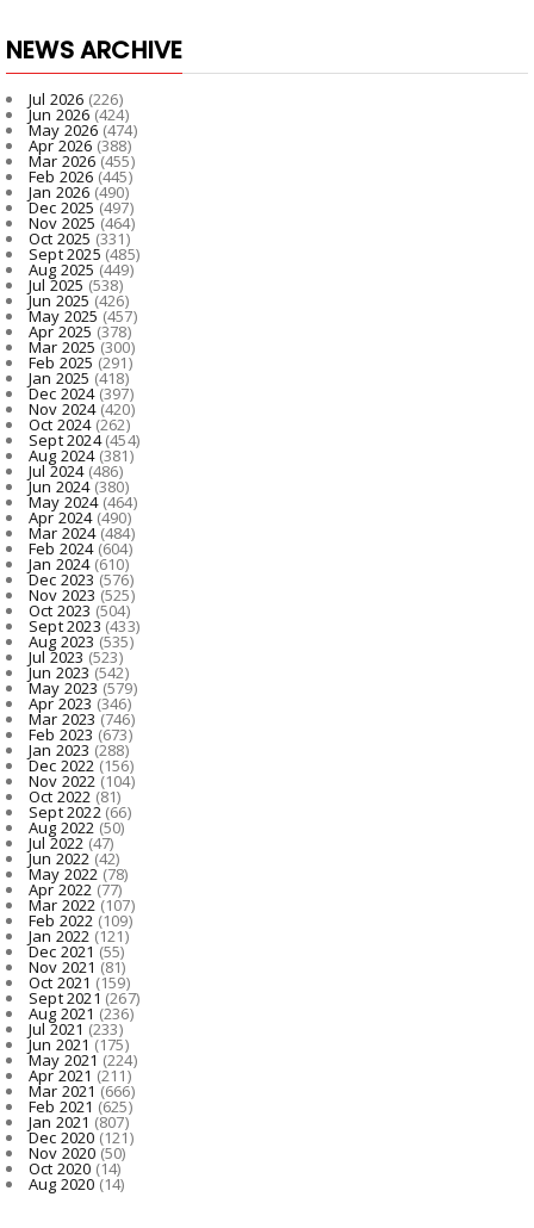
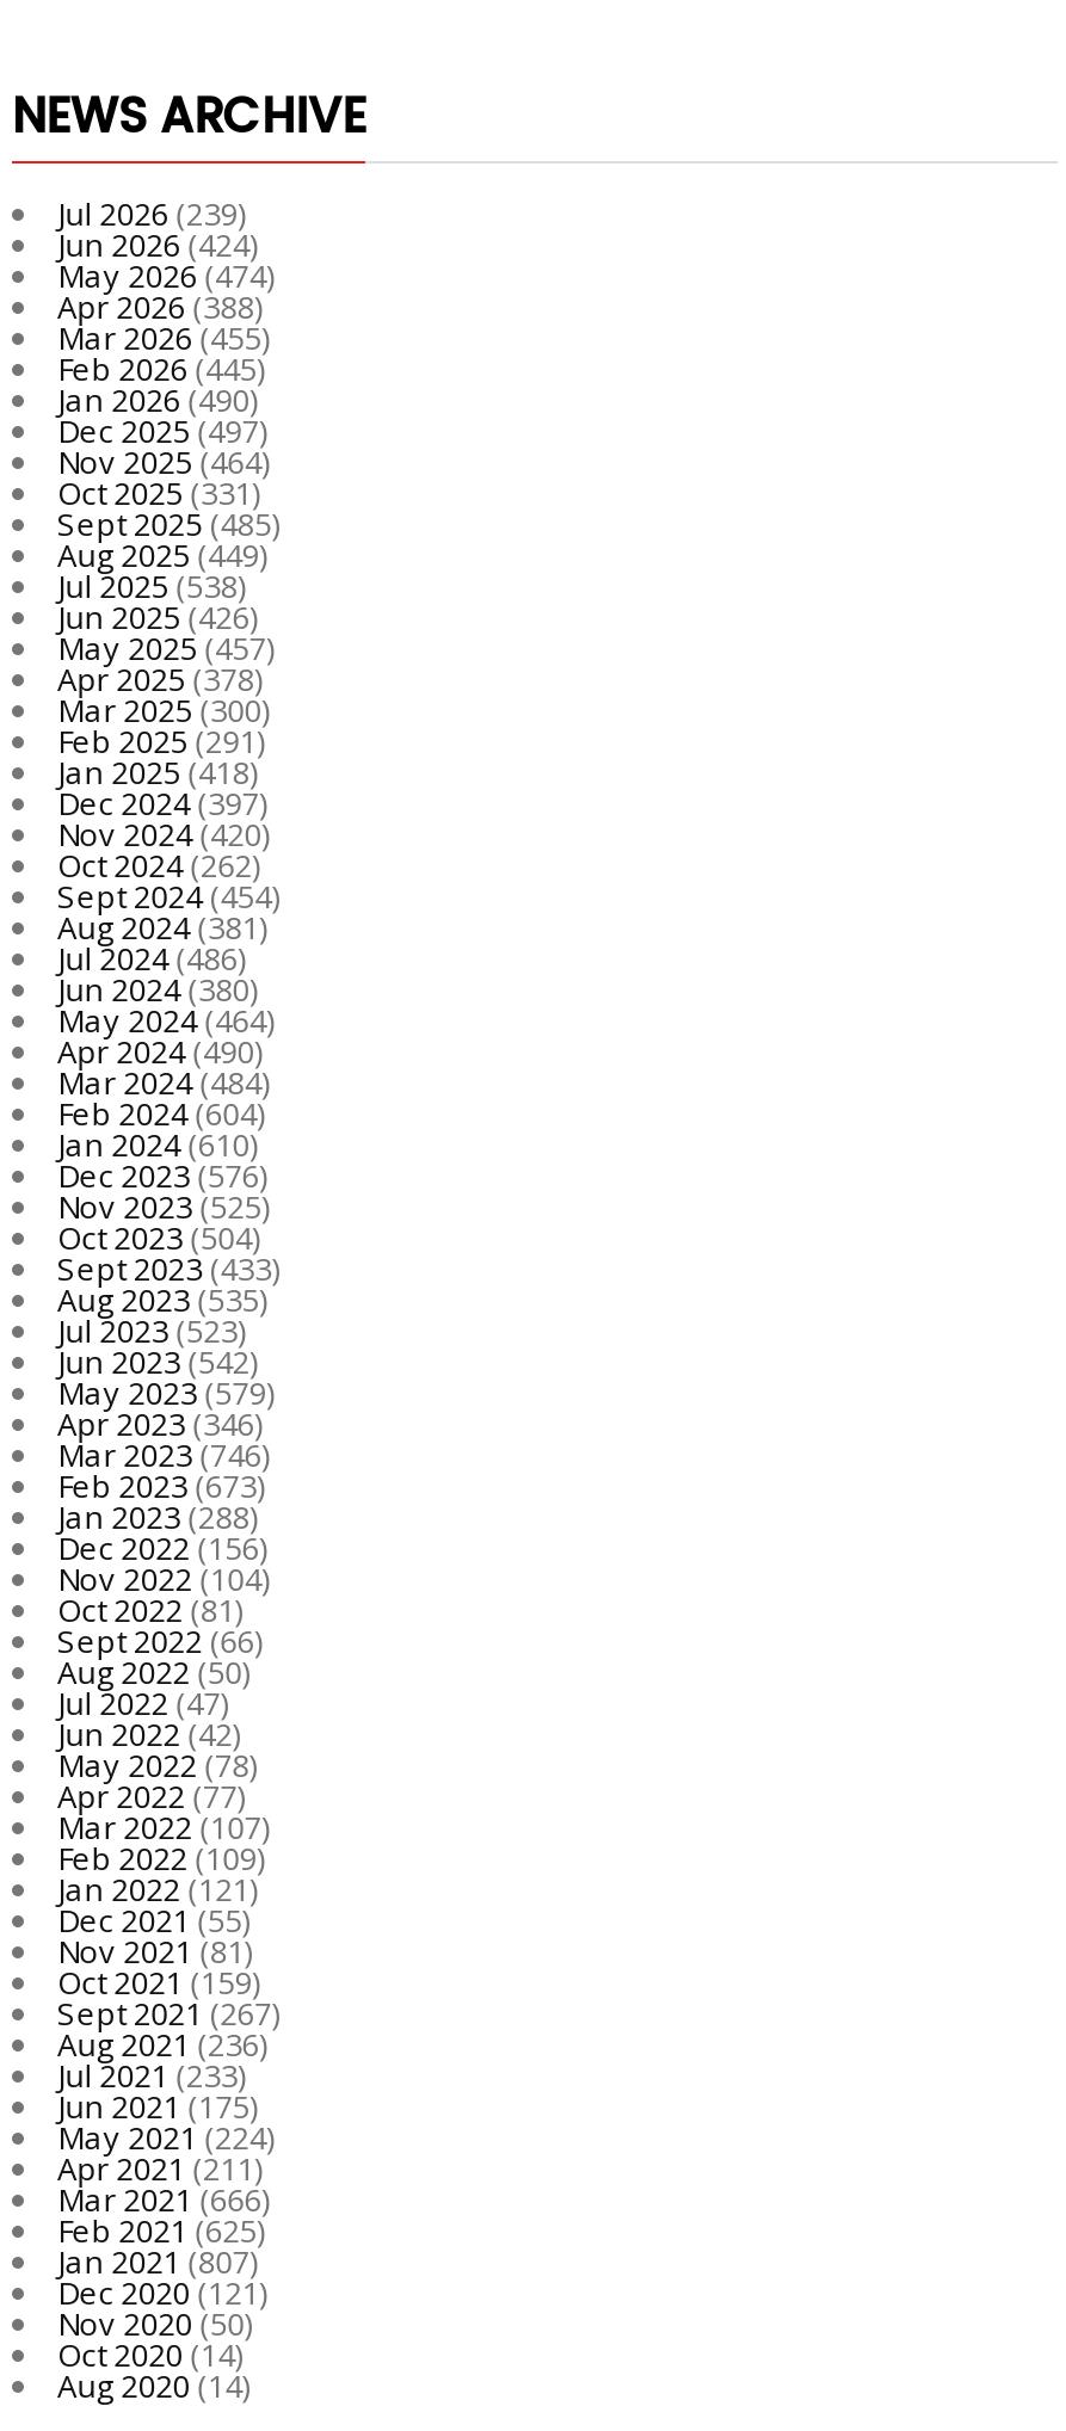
- Jul 2026 (226)
+ Jul 2026 (239)
